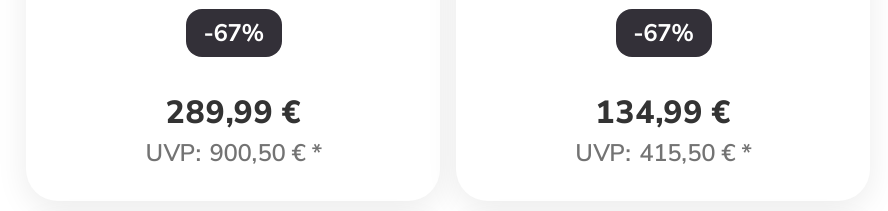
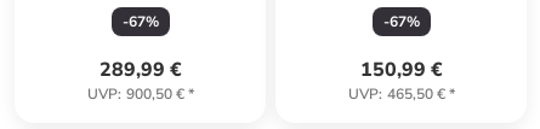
- 134,99 €
+ 150,99 €

- UVP: 415,50 €*
+ UVP: 465,50 €*
